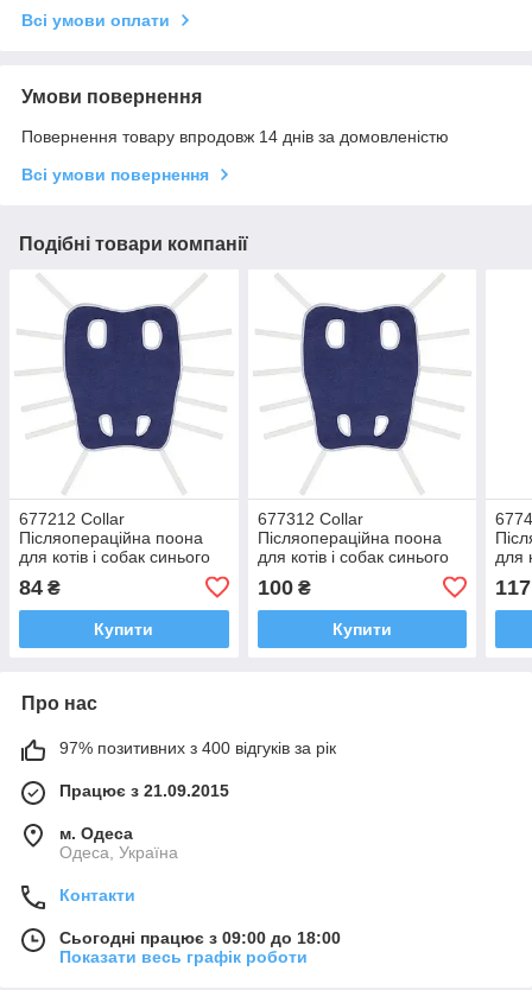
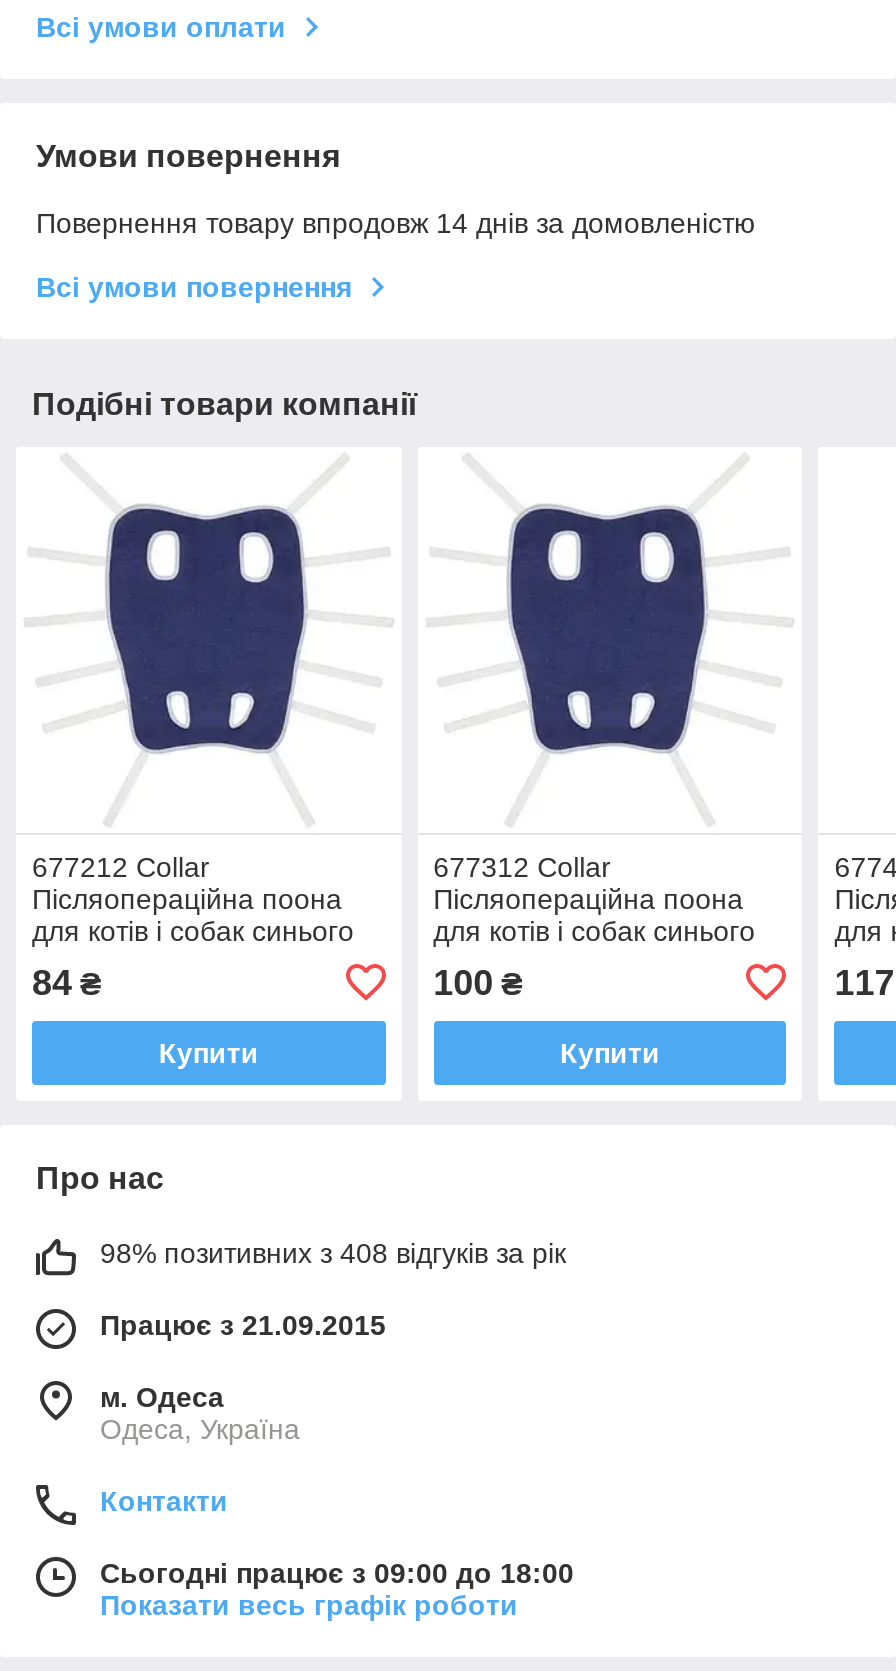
- 97% позитивних з 400 відгуків за рік
+ 98% позитивних з 408 відгуків за рік
